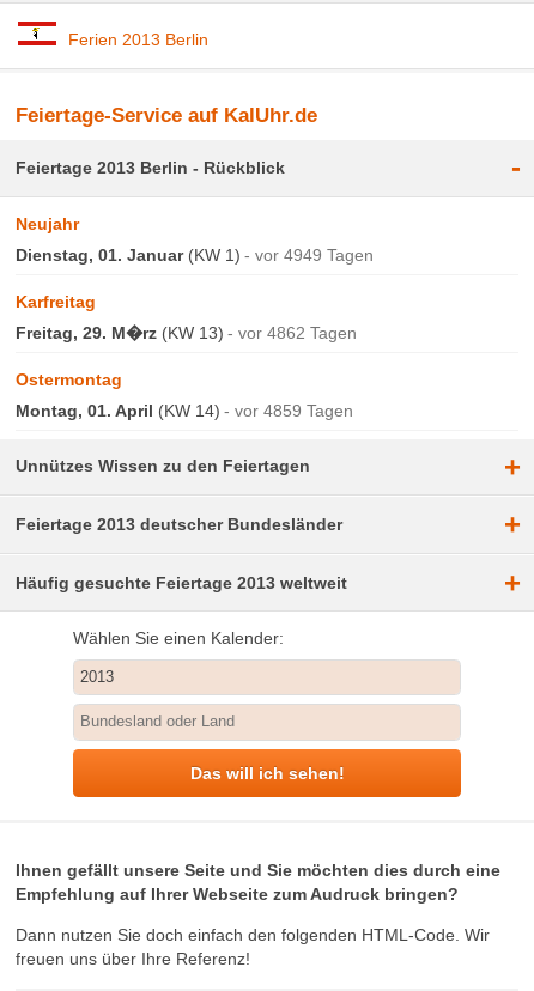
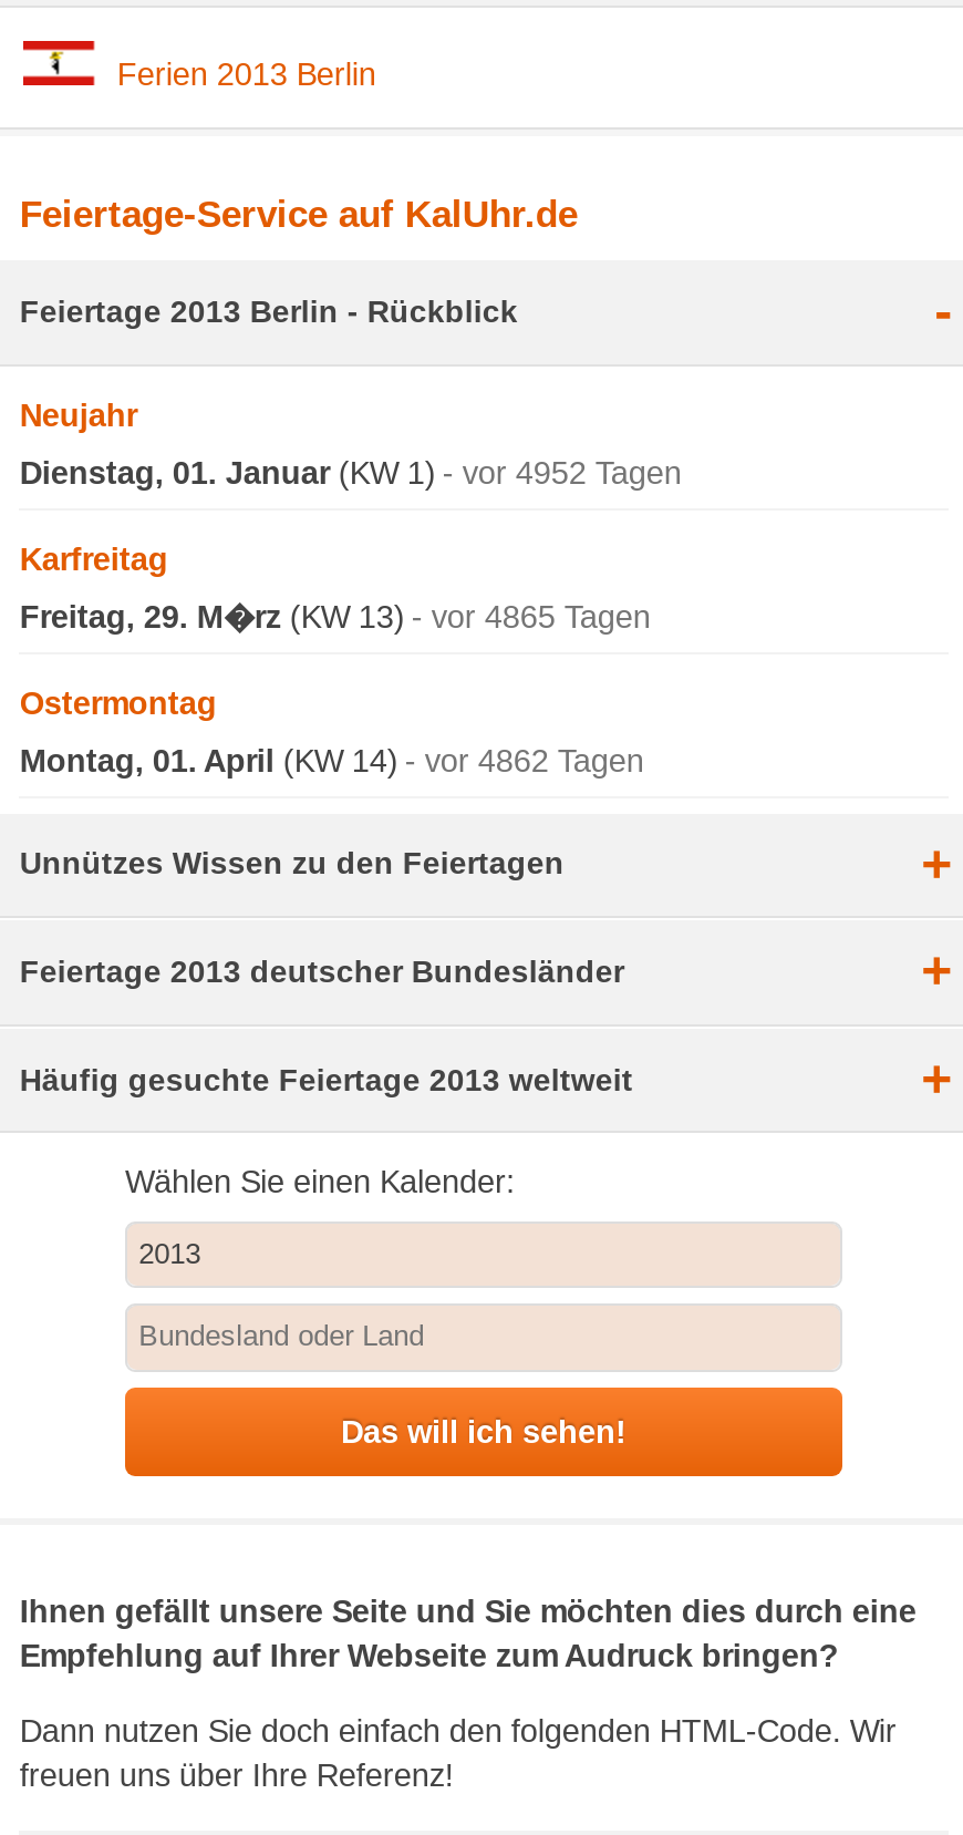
- Dienstag, 01. Januar (KW 1) vor 4949 Tagen
+ Dienstag, 01. Januar (KW 1) vor 4952 Tagen

- vor 4862 Tagen
+ vor 4865 Tagen

- Montag, 01. April (KW 14) vor 4859 Tagen
+ Montag, 01. April (KW 14) vor 4862 Tagen
